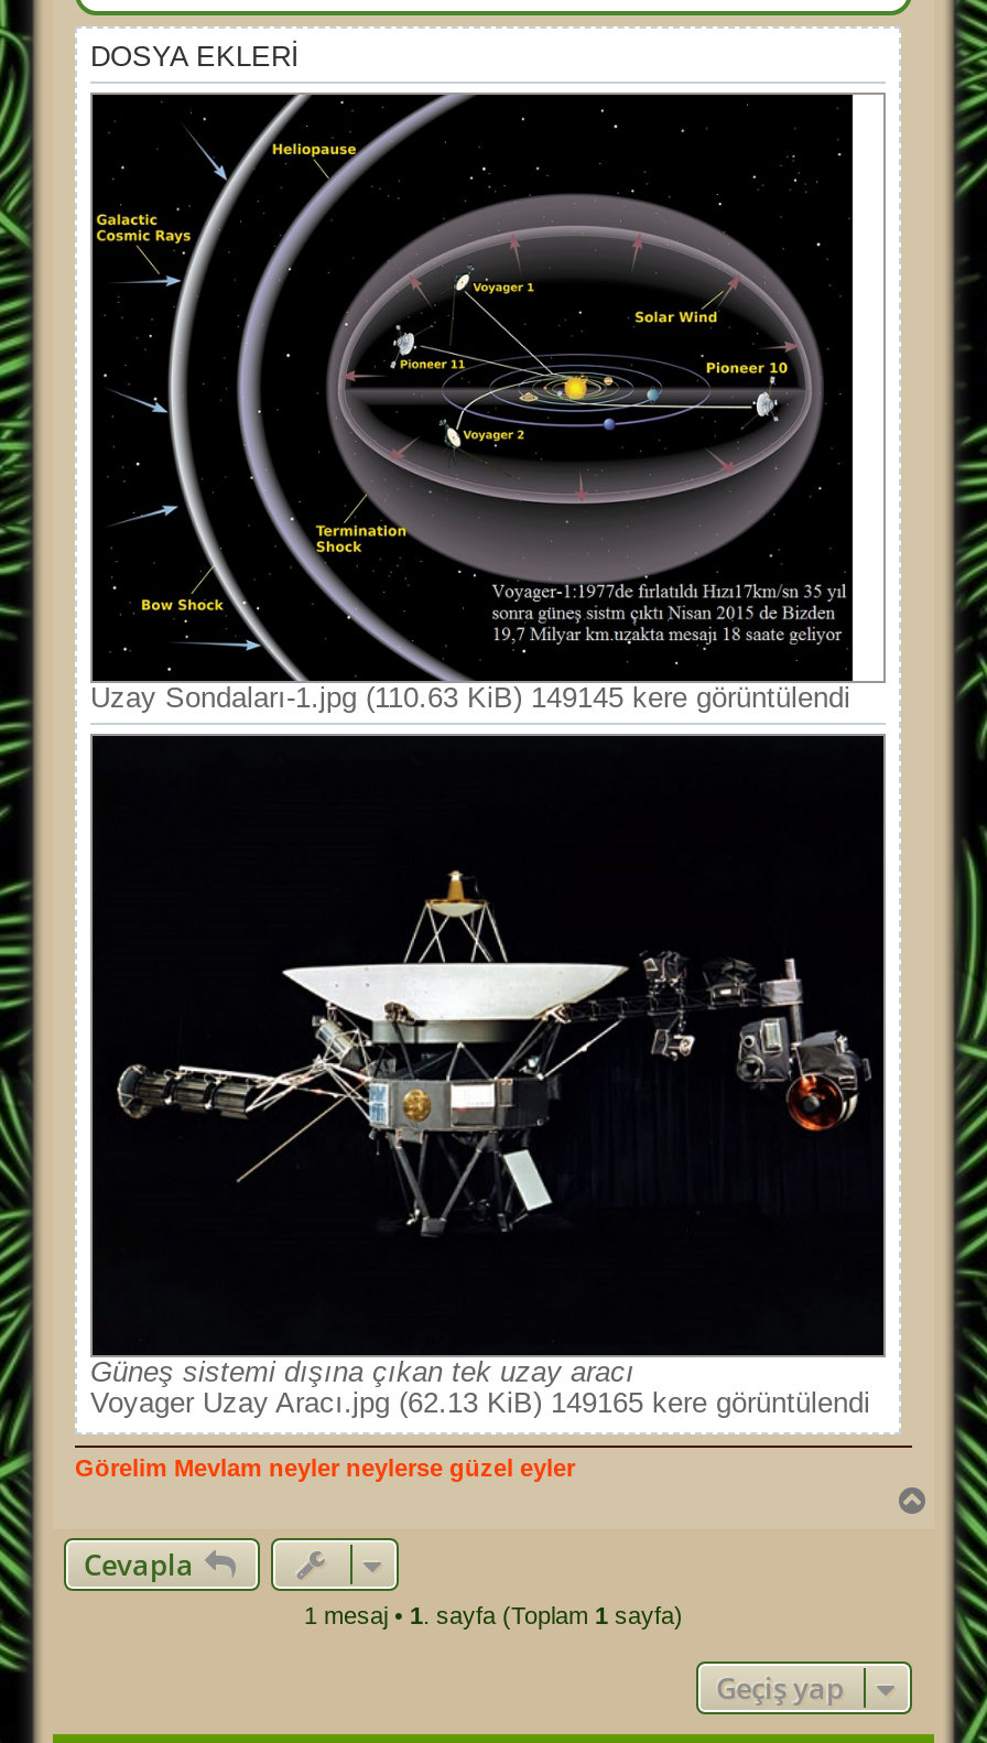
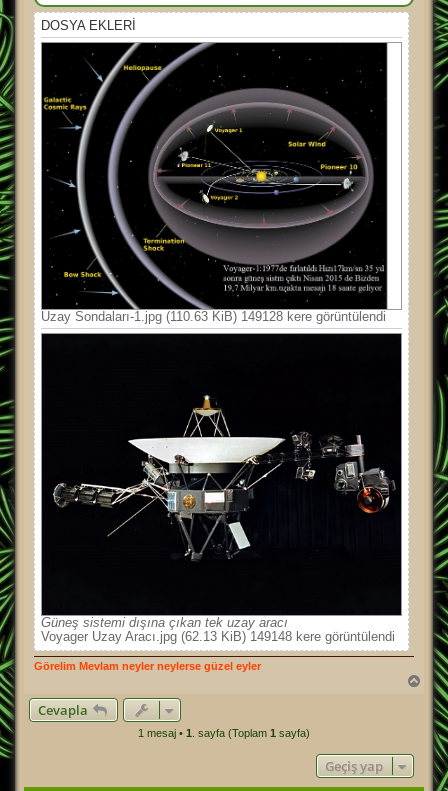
- Uzay Sondaları-1.jpg (110.63 KiB) 149145 kere görüntülendi
+ Uzay Sondaları-1.jpg (110.63 KiB) 149128 kere görüntülendi

- Voyager Uzay Aracı.jpg (62.13 KiB) 149165 kere görüntülendi
+ Voyager Uzay Aracı.jpg (62.13 KiB) 149148 kere görüntülendi
